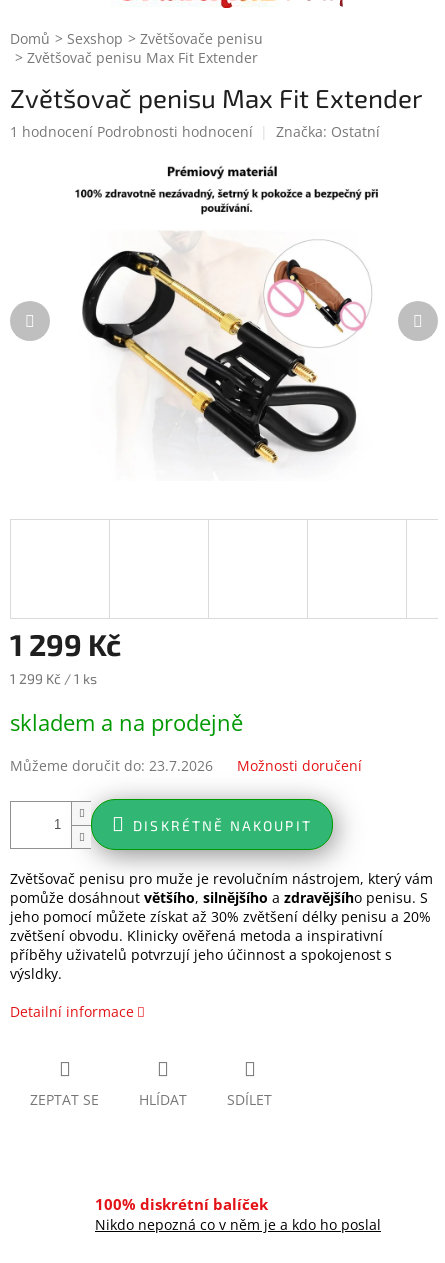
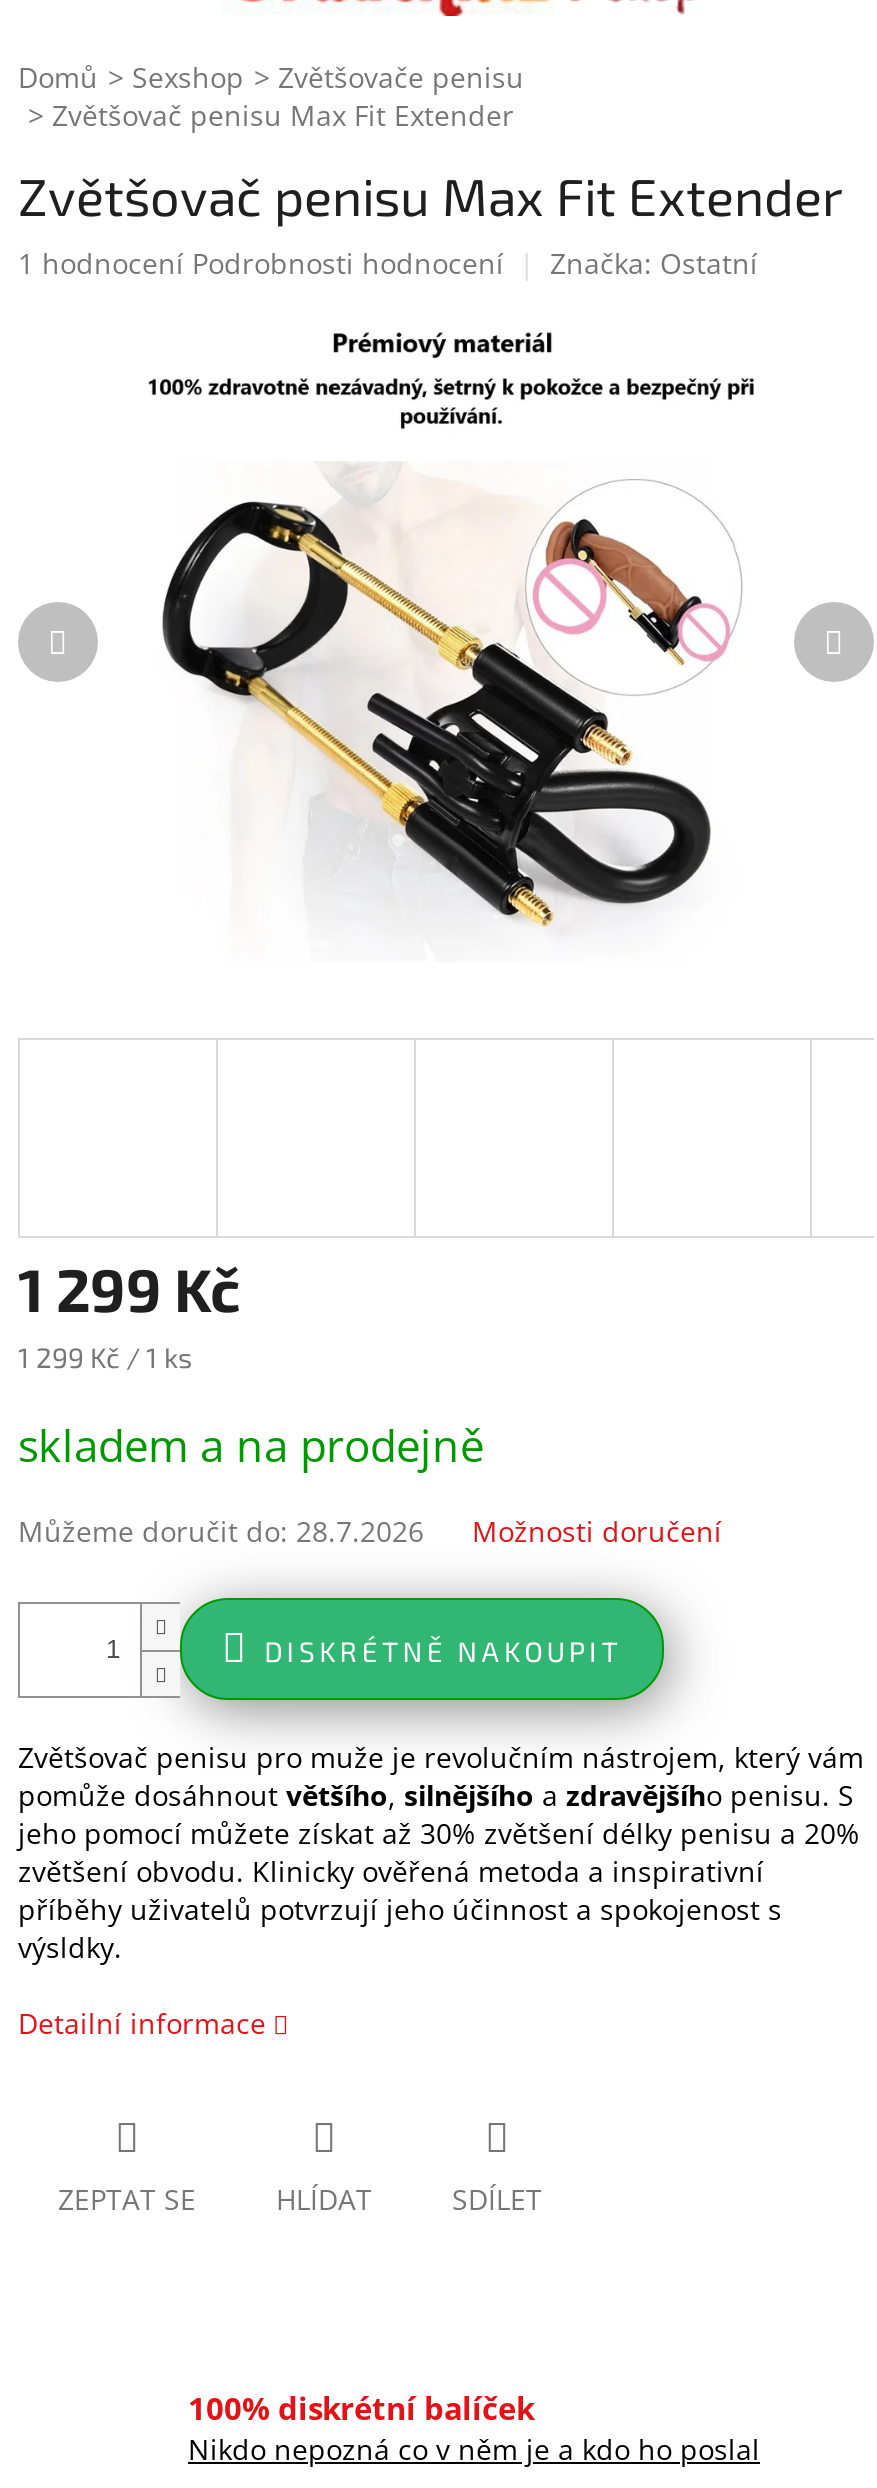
- Můžeme doručit do: 23.7.2026
+ Můžeme doručit do: 28.7.2026
